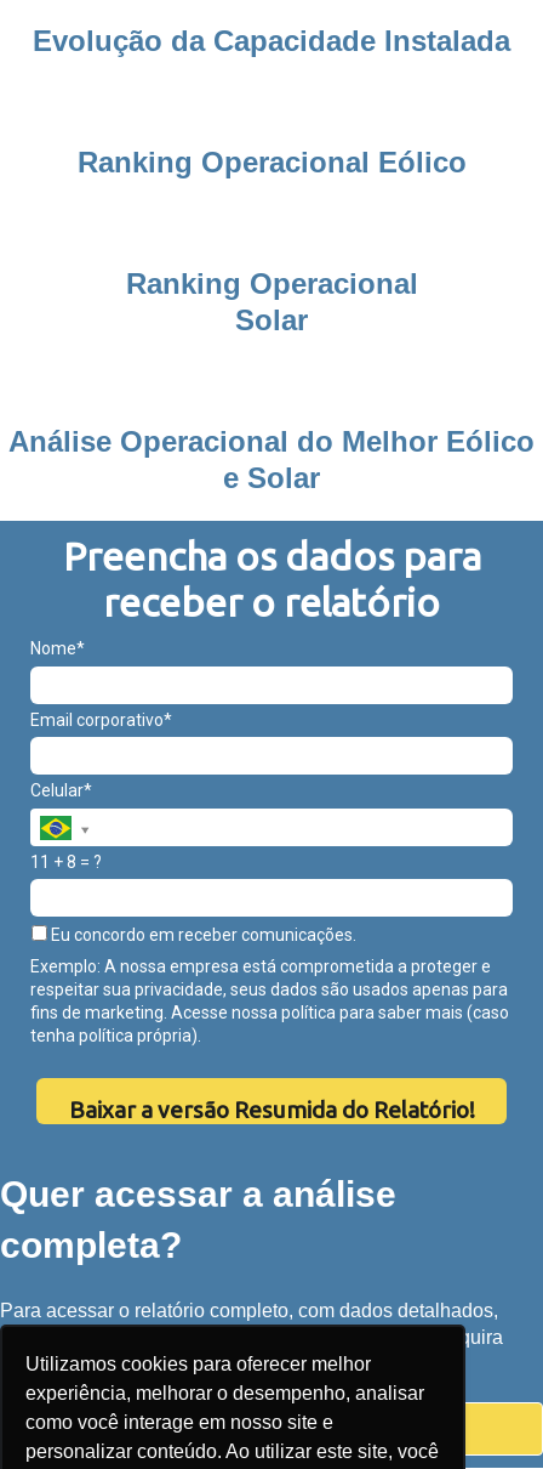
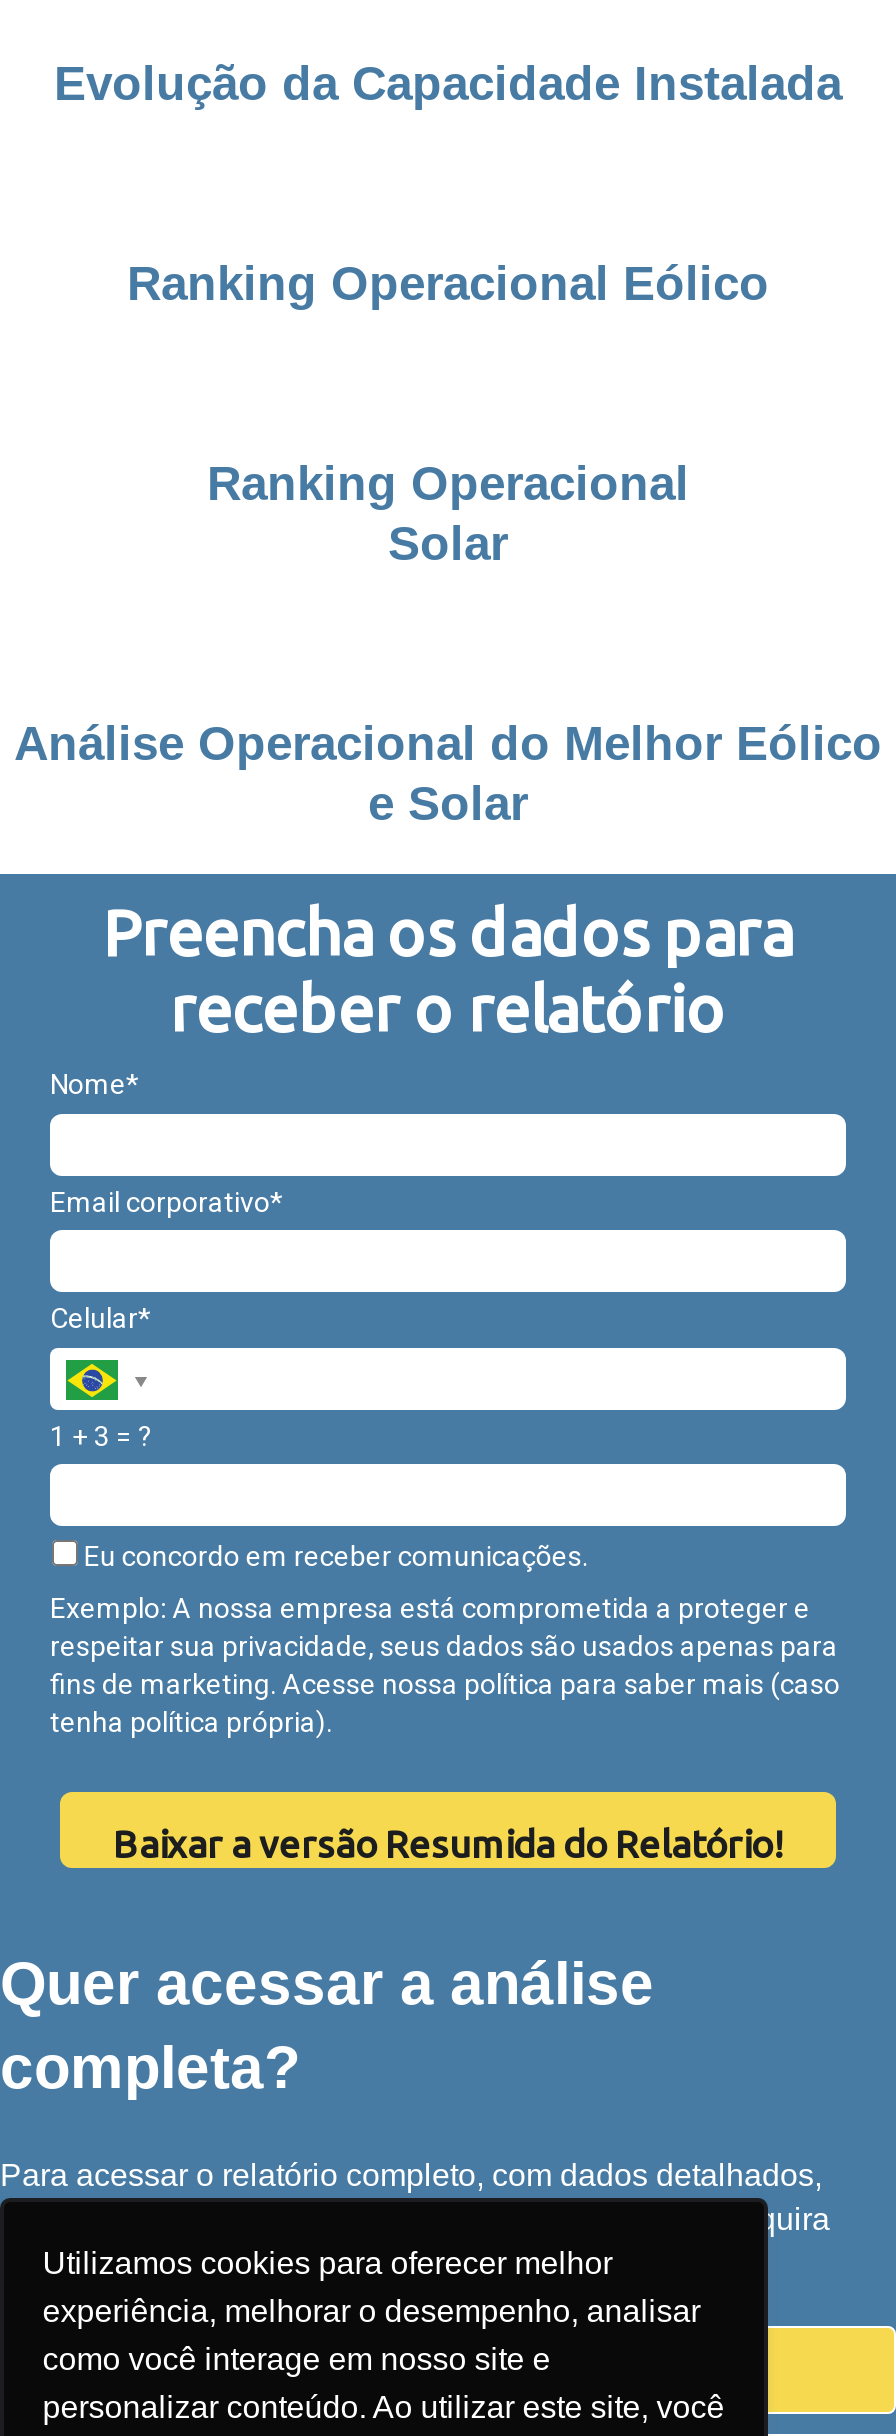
- 11 + 8 = ?
+ 1 + 3 = ?
